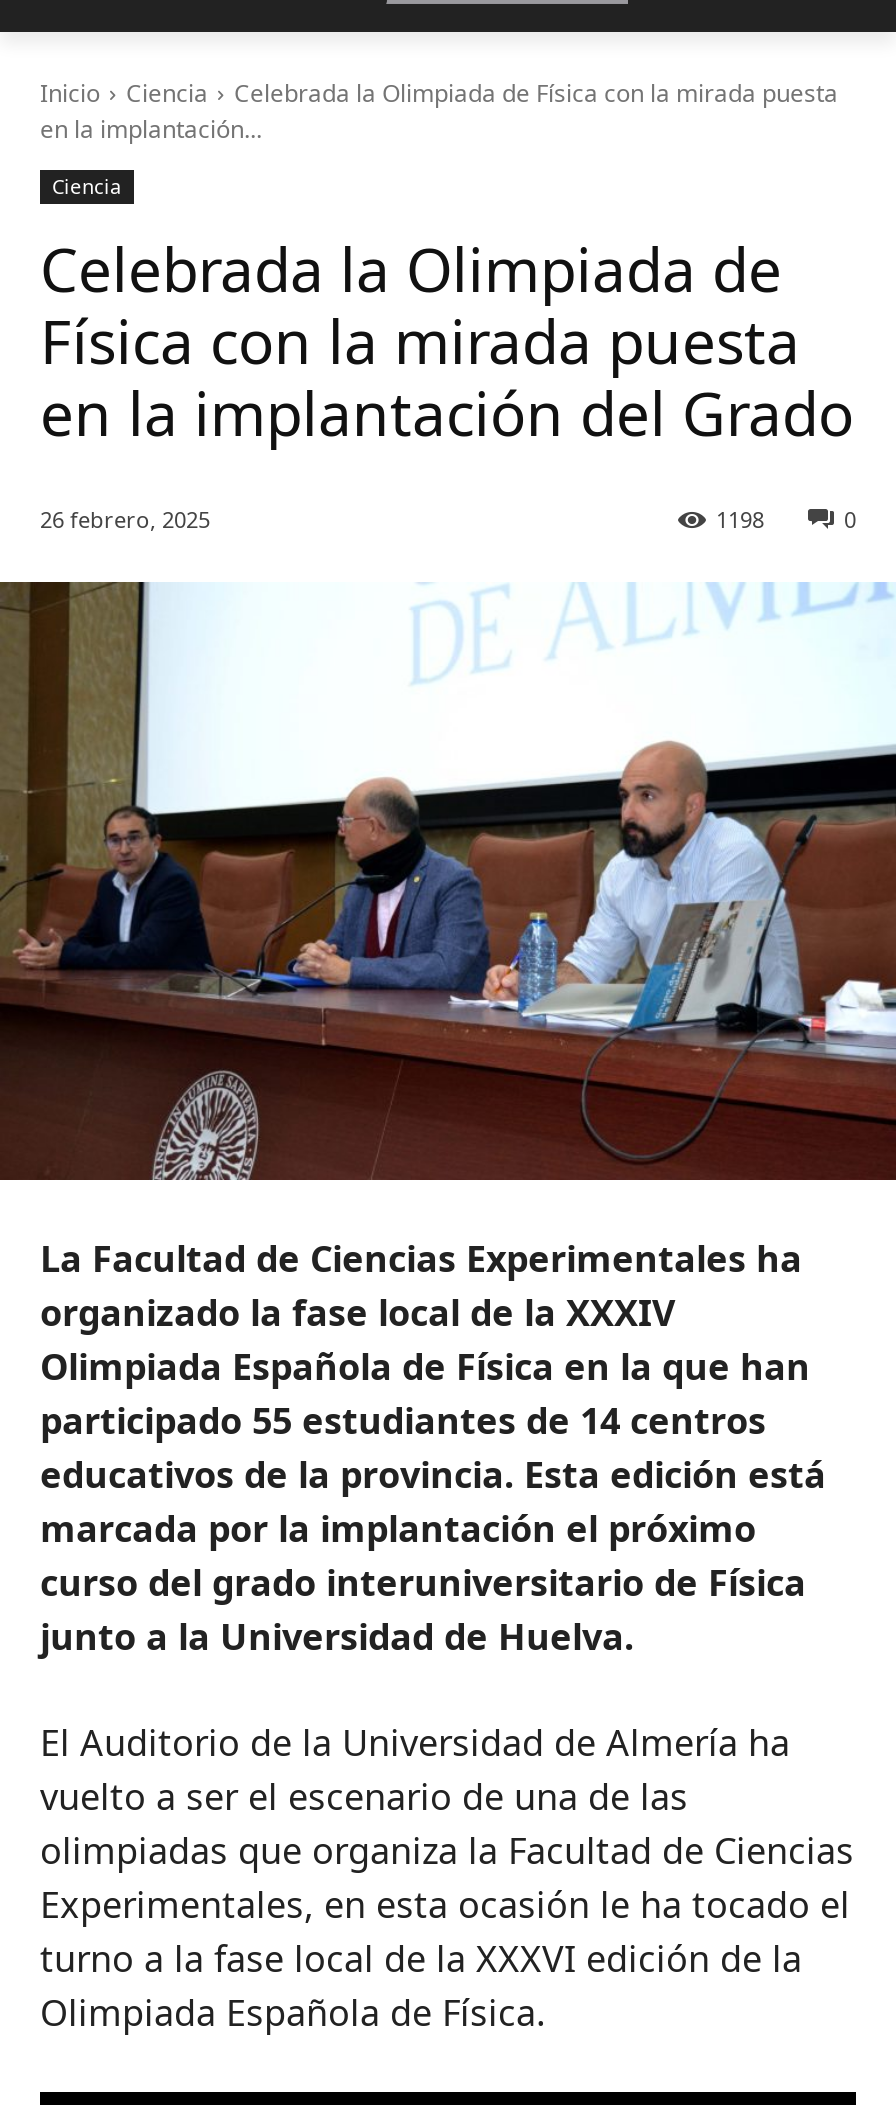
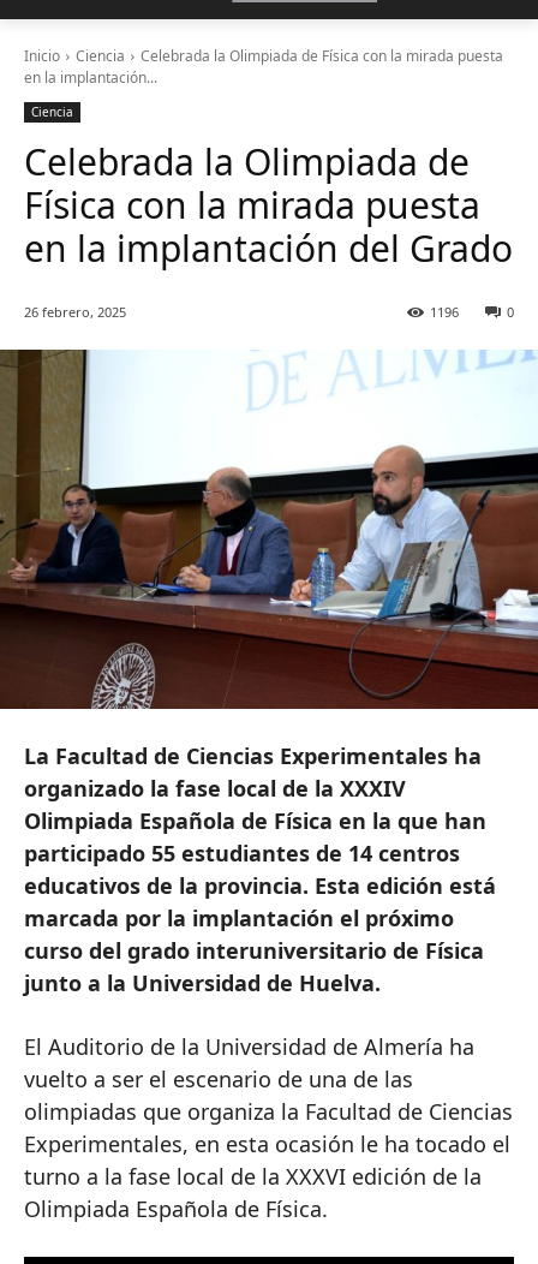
- 1198
+ 1196
